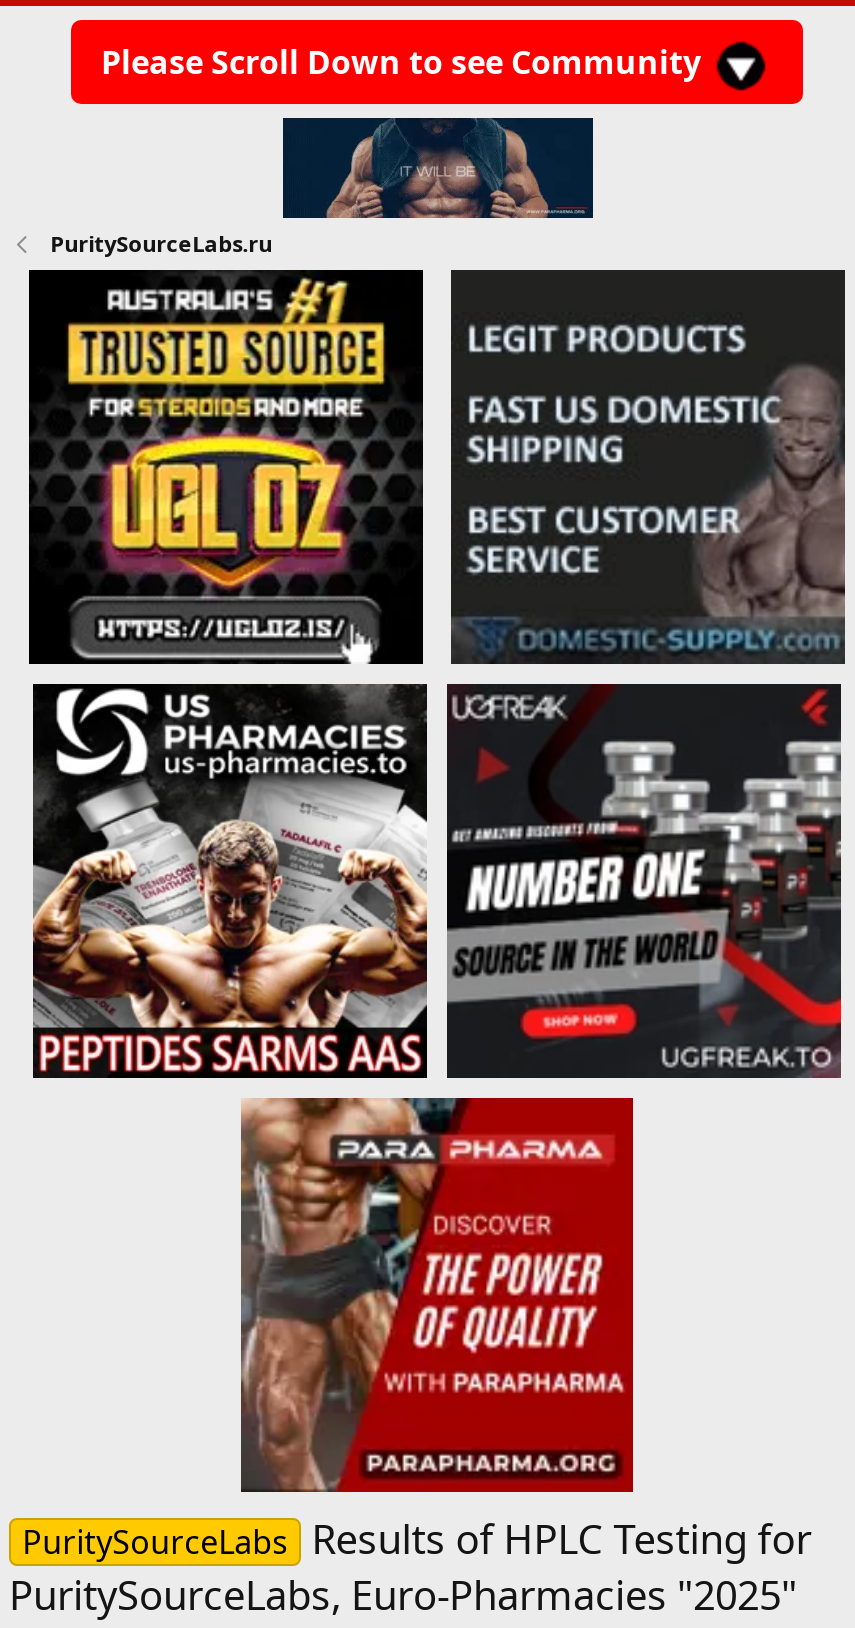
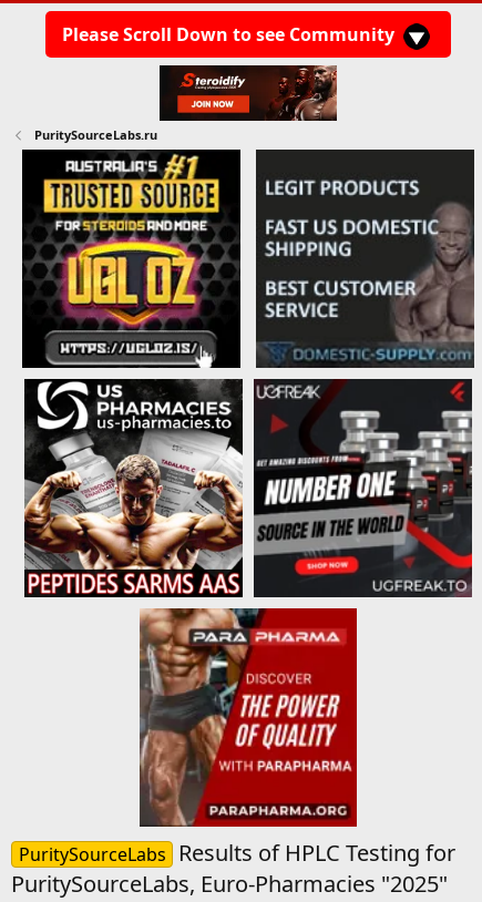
- [image]
+ [image]
